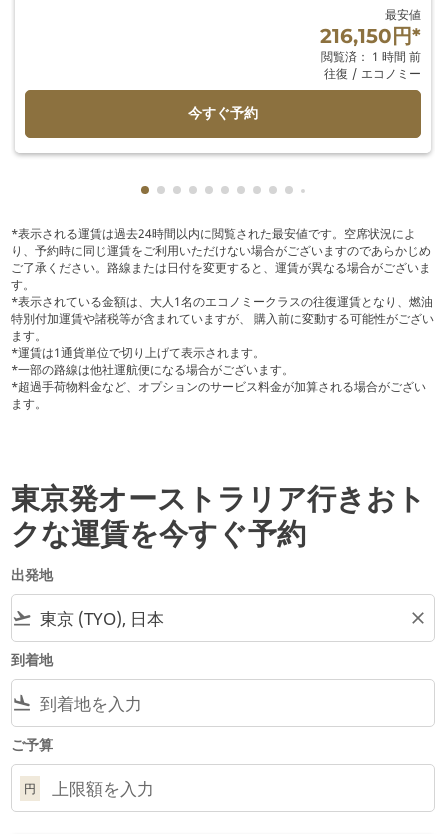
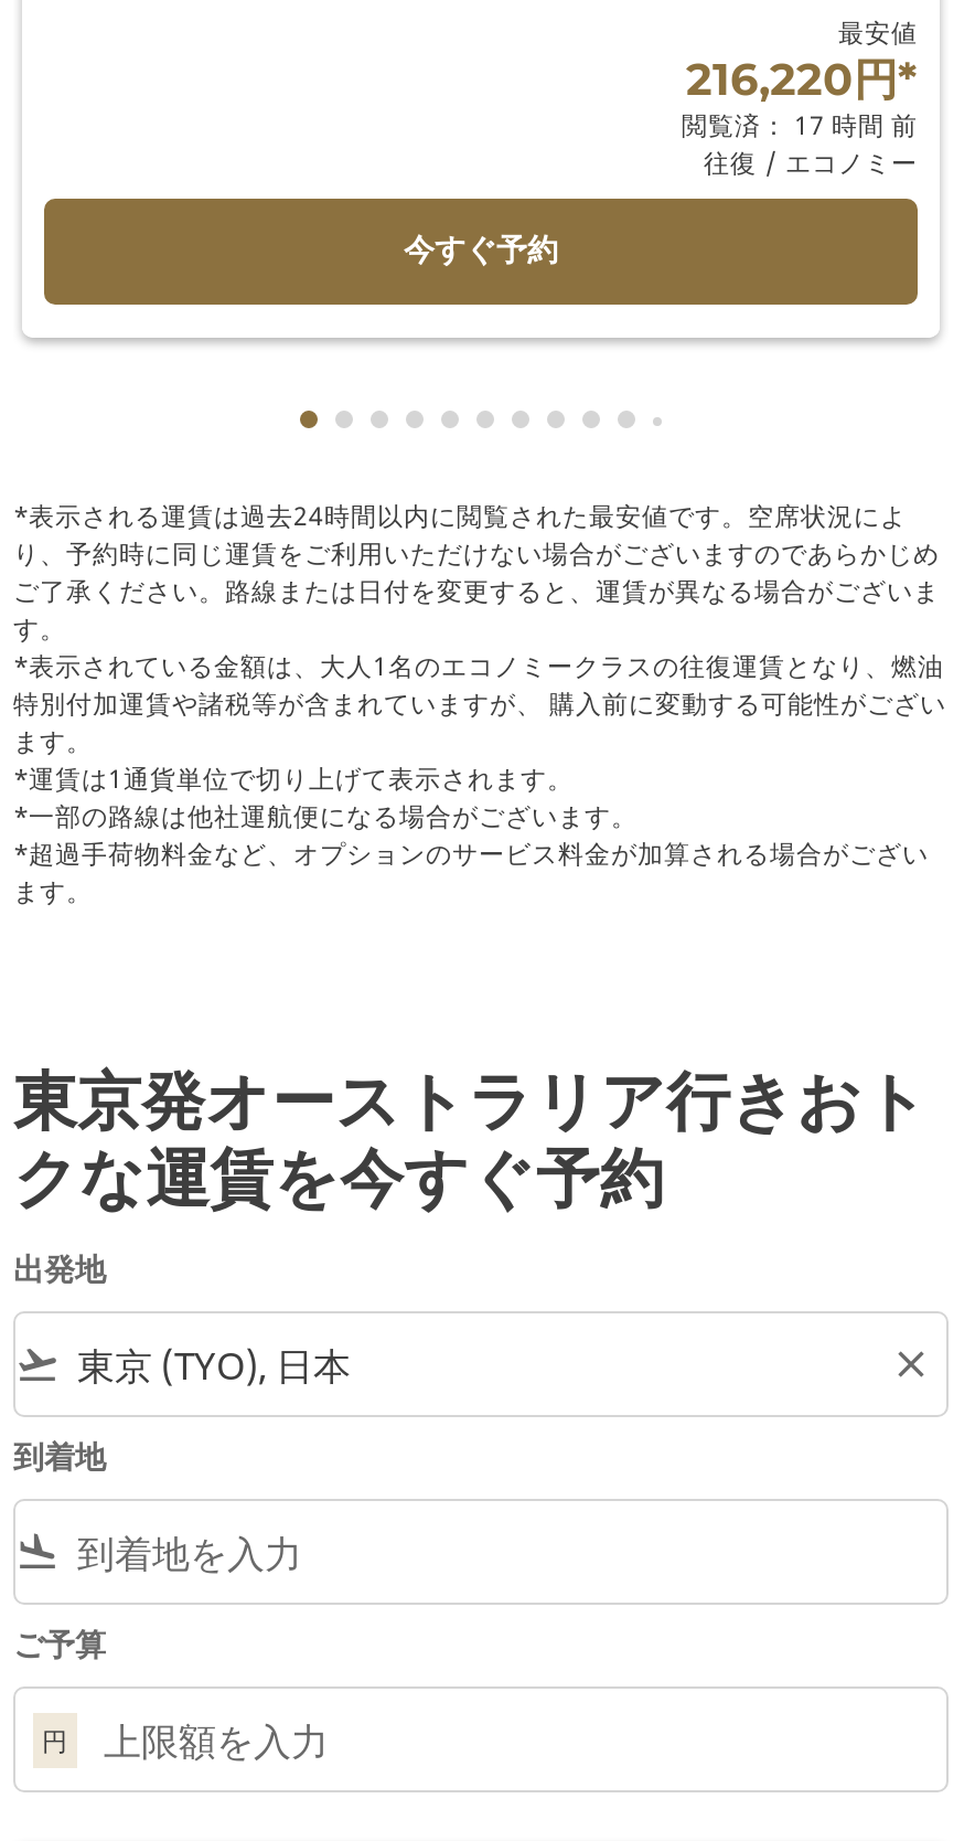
- 216,150円*
+ 216,220円*

- 閲覧済： 1 時間 前
+ 閲覧済： 17 時間 前
